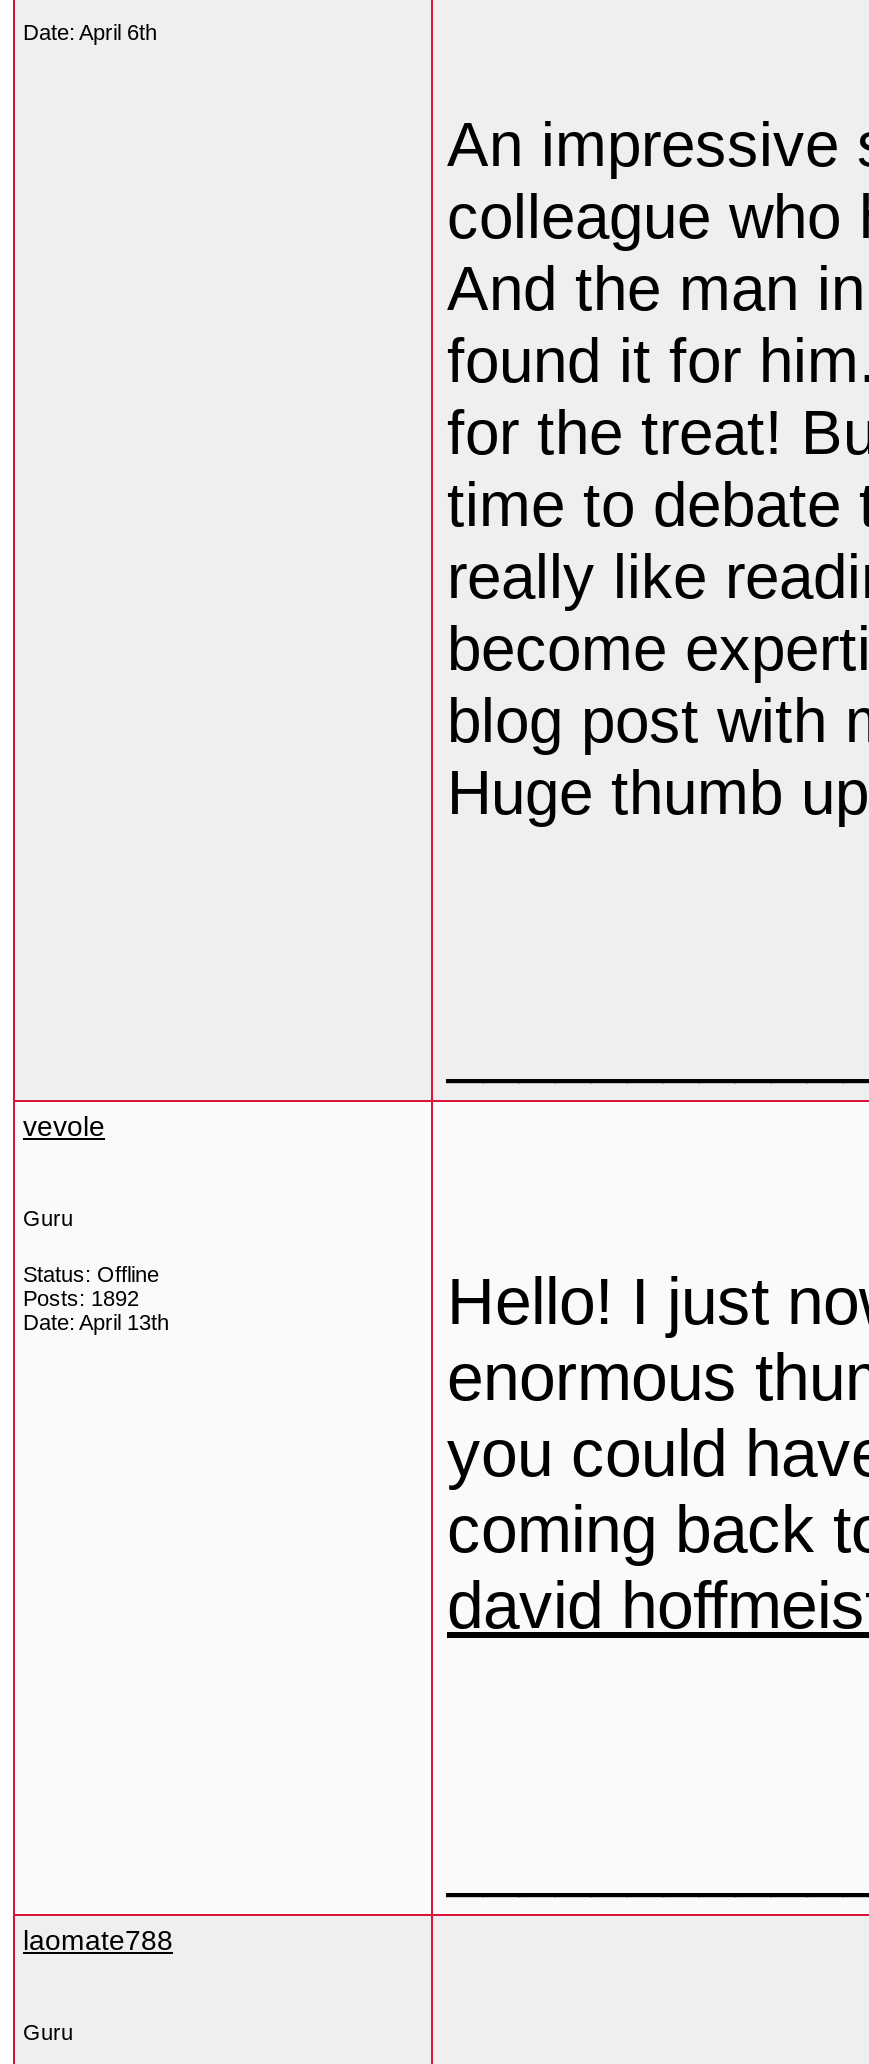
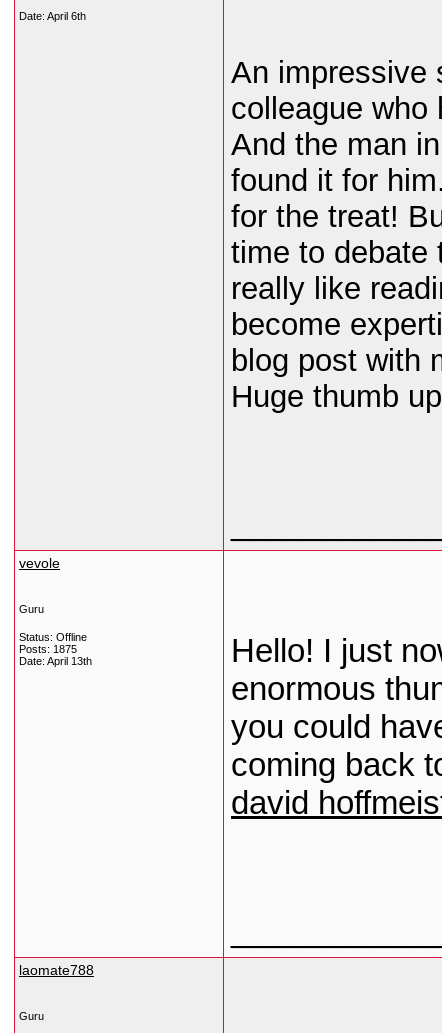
- Posts: 1892
+ Posts: 1875
